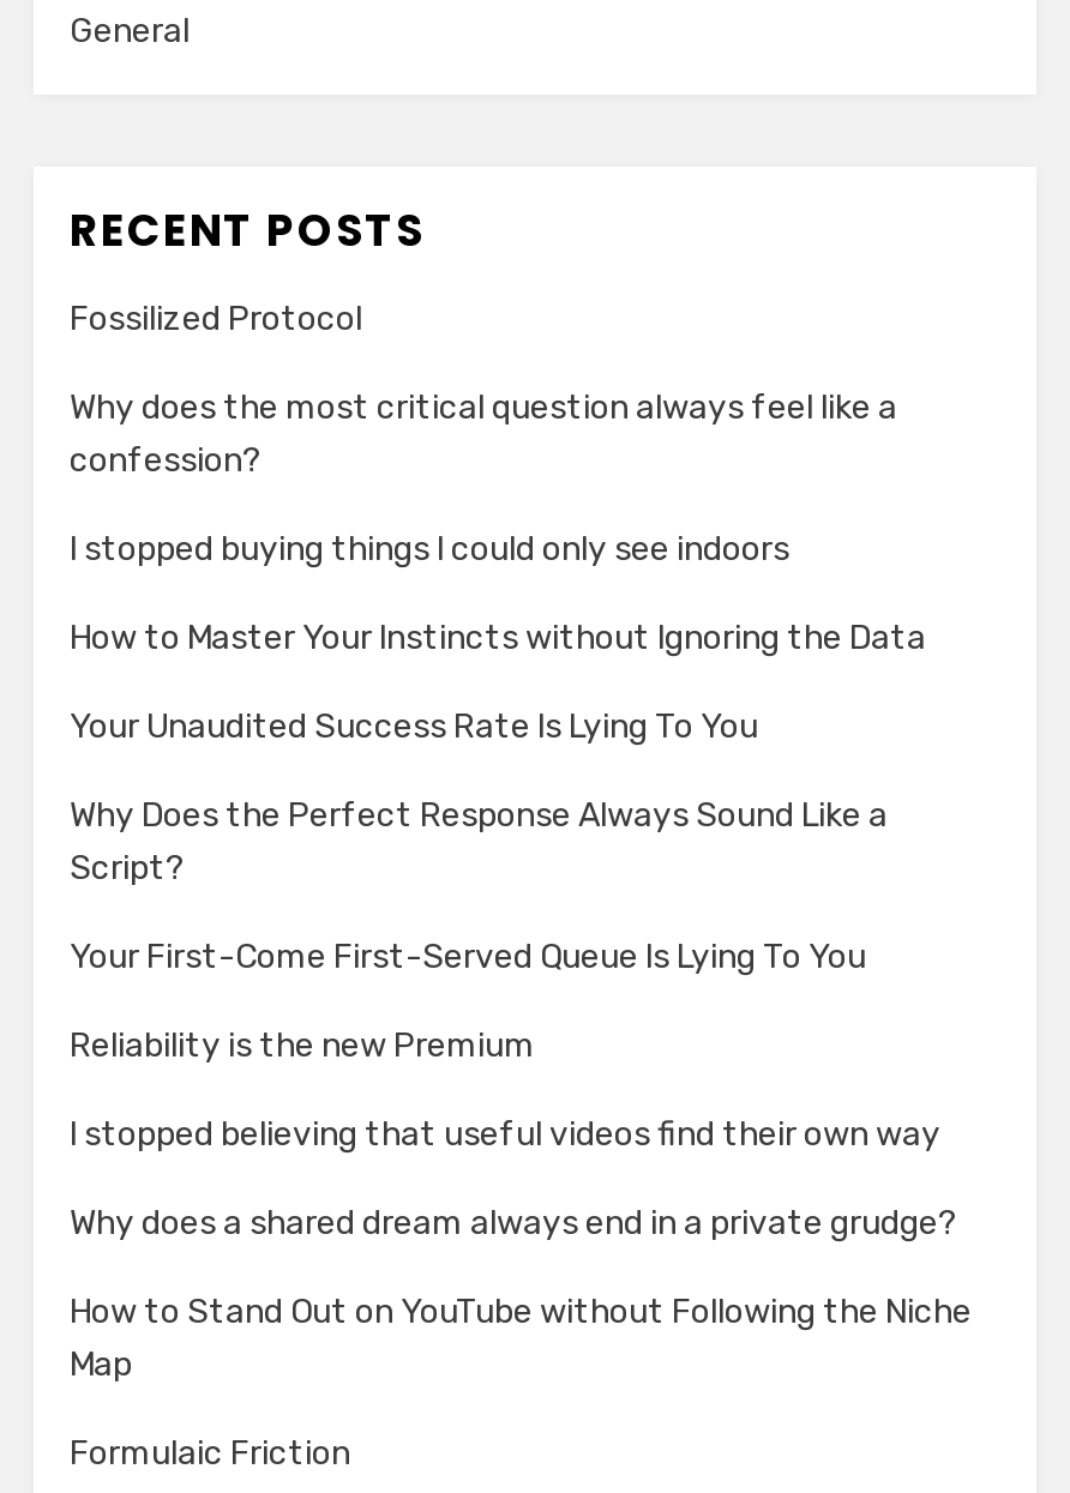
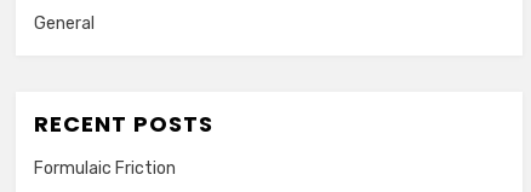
- Fossilized Protocol
- Why does the most critical question always feel like a
- confession?
- I stopped buying things I could only see indoors
- How to Master Your Instincts without Ignoring the Data
- Your Unaudited Success Rate Is Lying To You
- Why Does the Perfect Response Always Sound Like a
- Script?
- Your First-Come First-Served Queue Is Lying To You
- Reliability is the new Premium
- I stopped believing that useful videos find their own way
- Why does a shared dream always end in a private grudge?
- How to Stand Out on YouTube without Following the Niche
- Map
